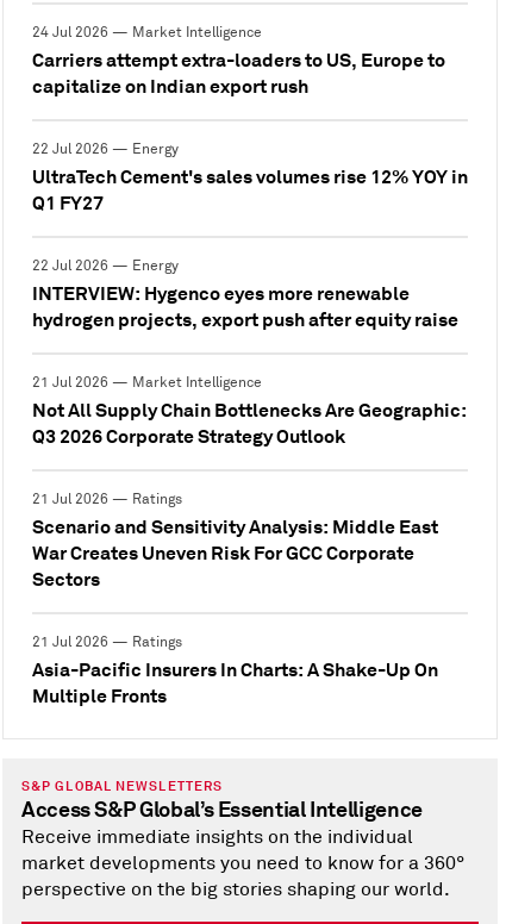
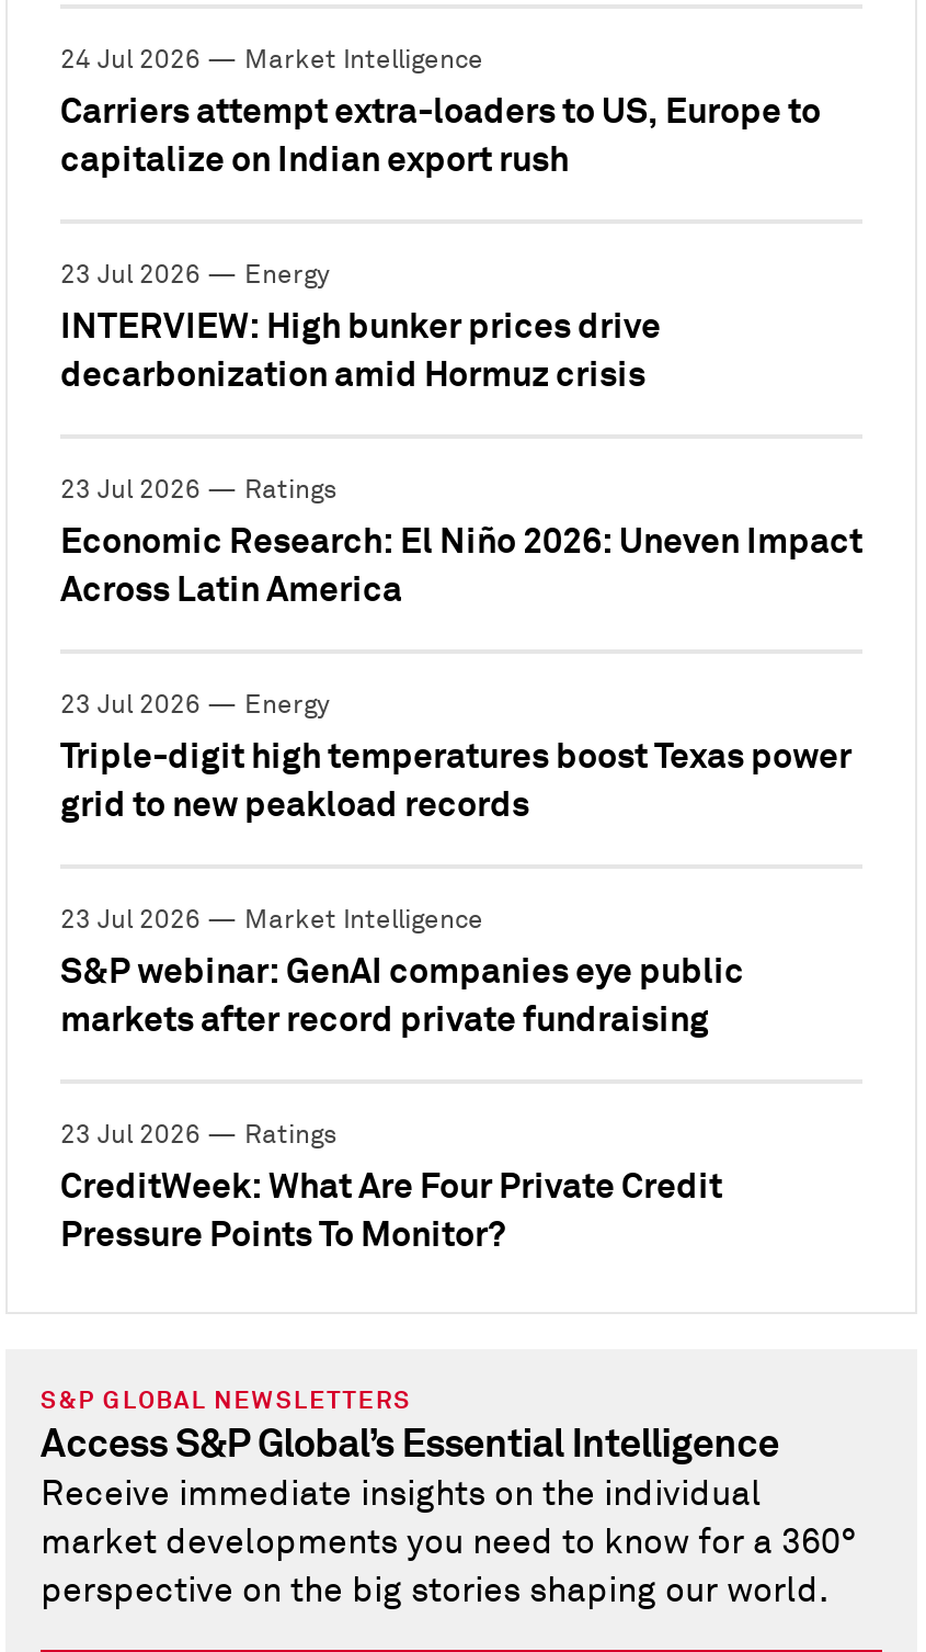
- 22 Jul 2026 — Energy
- UltraTech Cement's sales volumes rise 12% YOY in
- Q1 FY27
+ 23 Jul 2026 — Energy
+ INTERVIEW: High bunker prices drive
+ decarbonization amid Hormuz crisis

- 22 Jul 2026 — Energy
- INTERVIEW: Hygenco eyes more renewable
- hydrogen projects, export push after equity raise
+ 23 Jul 2026 — Ratings
+ Economic Research: El Niño 2026: Uneven Impact
+ Across Latin America

- 21 Jul 2026 — Market Intelligence
- Not All Supply Chain Bottlenecks Are Geographic:
- Q3 2026 Corporate Strategy Outlook
+ 23 Jul 2026 — Energy
+ Triple-digit high temperatures boost Texas power
+ grid to new peakload records

- 21 Jul 2026 — Ratings
- Scenario and Sensitivity Analysis: Middle East
- War Creates Uneven Risk For GCC Corporate
- Sectors
+ 23 Jul 2026 — Market Intelligence
+ S&P webinar: GenAI companies eye public
+ markets after record private fundraising

- 21 Jul 2026 — Ratings
- Asia-Pacific Insurers In Charts: A Shake-Up On
- Multiple Fronts
+ 23 Jul 2026 — Ratings
+ CreditWeek: What Are Four Private Credit
+ Pressure Points To Monitor?
